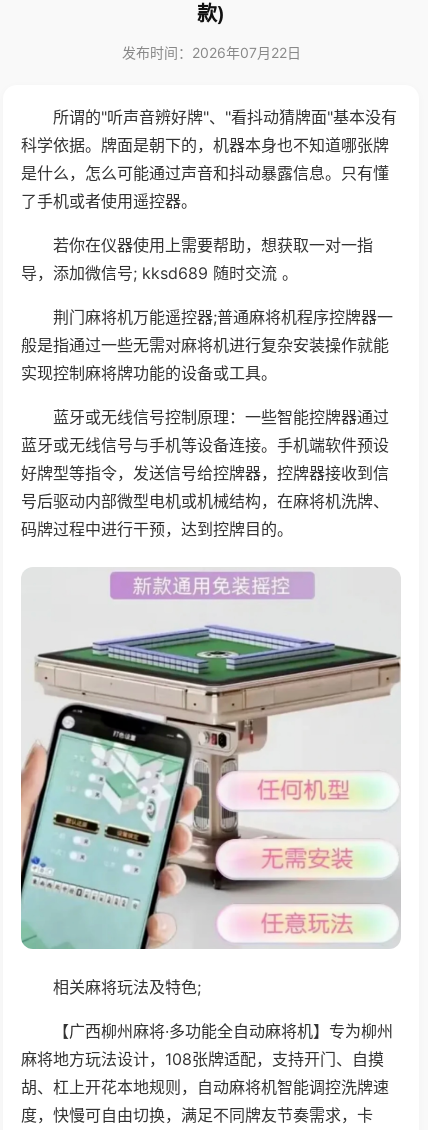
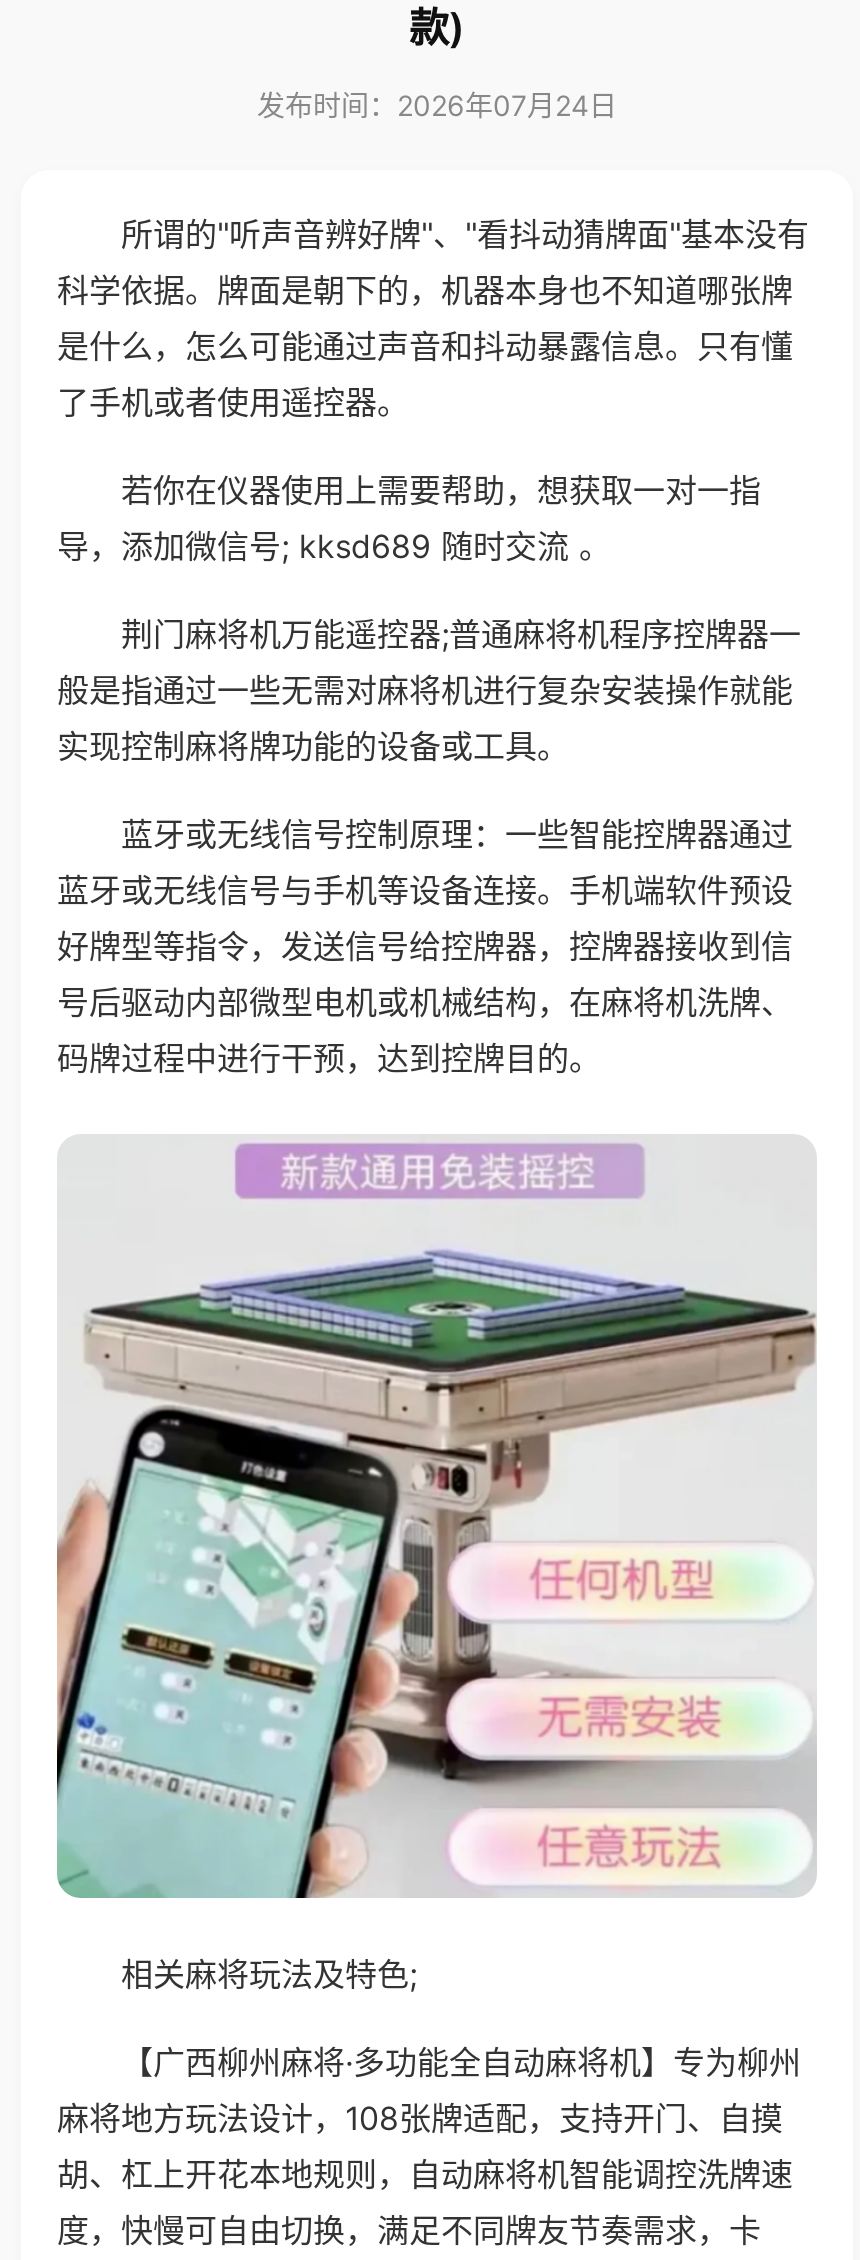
- 发布时间：2026年07月22日
+ 发布时间：2026年07月24日
